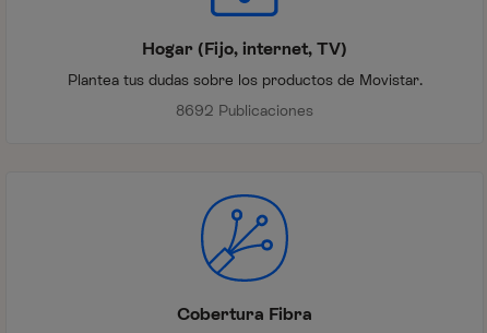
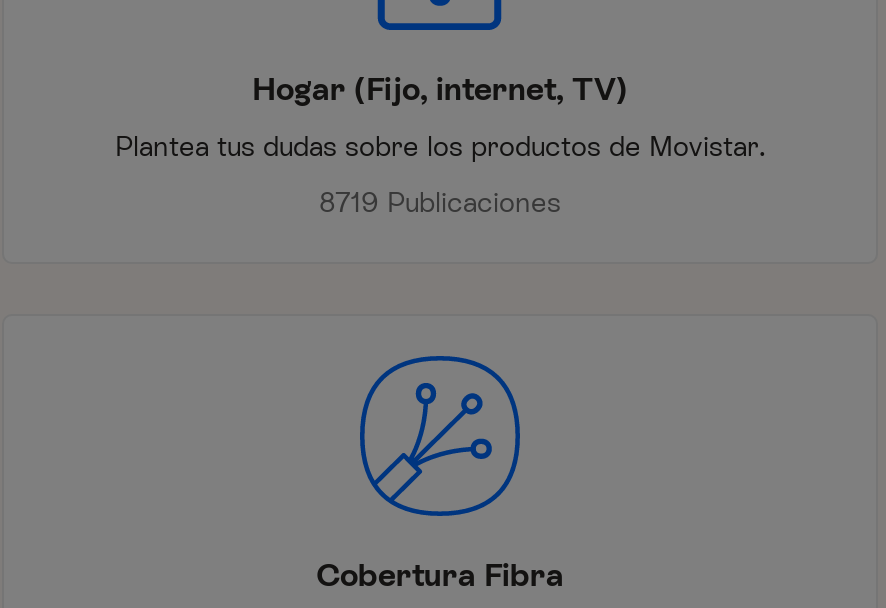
- 8692 Publicaciones
+ 8719 Publicaciones
